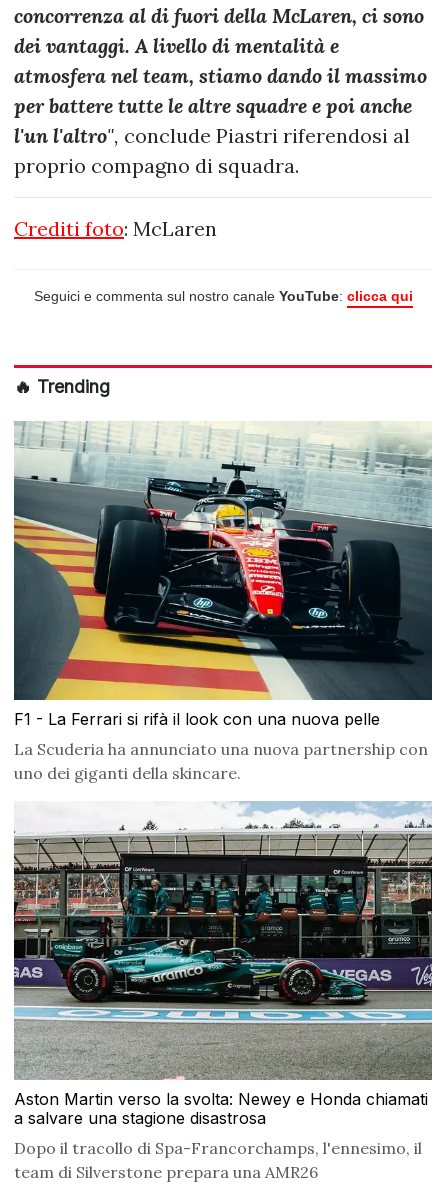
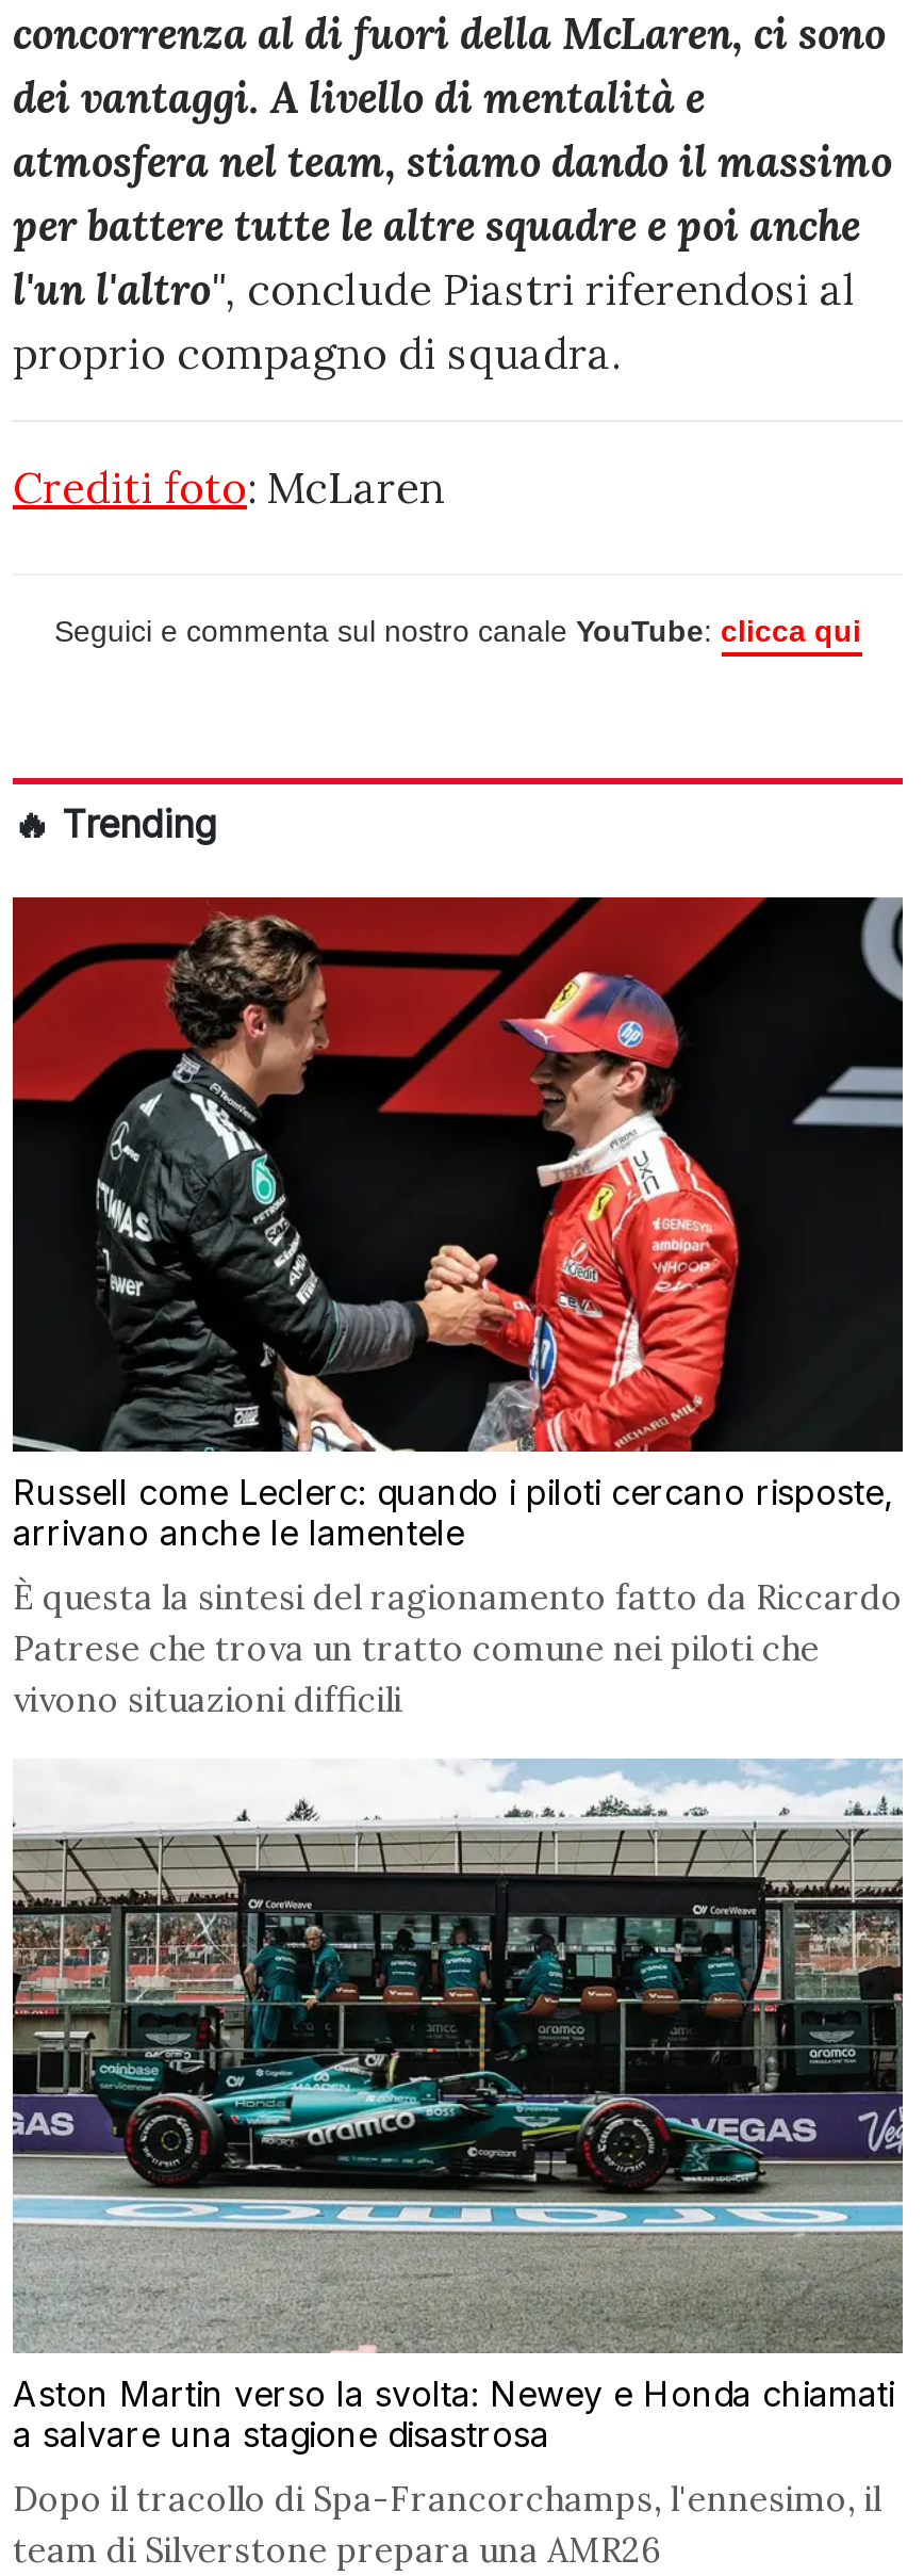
- [image]
+ [image]

- F1 - La Ferrari si rifà il look con una nuova pelle
+ Russell come Leclerc: quando i piloti cercano risposte,
+ arrivano anche le lamentele

- La Scuderia ha annunciato una nuova partnership con
- uno dei giganti della skincare.
+ È questa la sintesi del ragionamento fatto da Riccardo
+ Patrese che trova un tratto comune nei piloti che
+ vivono situazioni difficili
